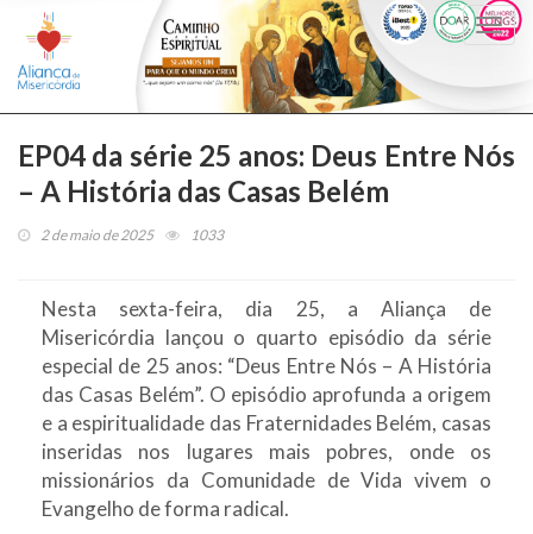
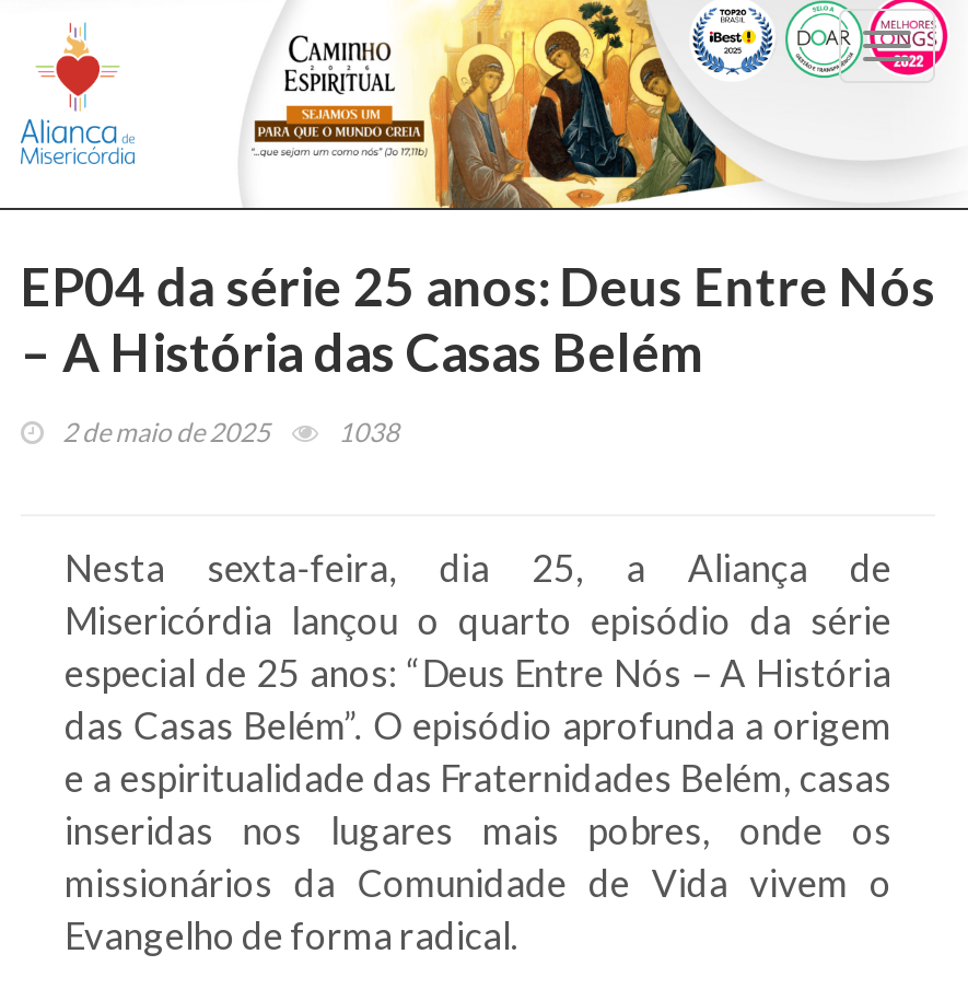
- 1033
+ 1038
